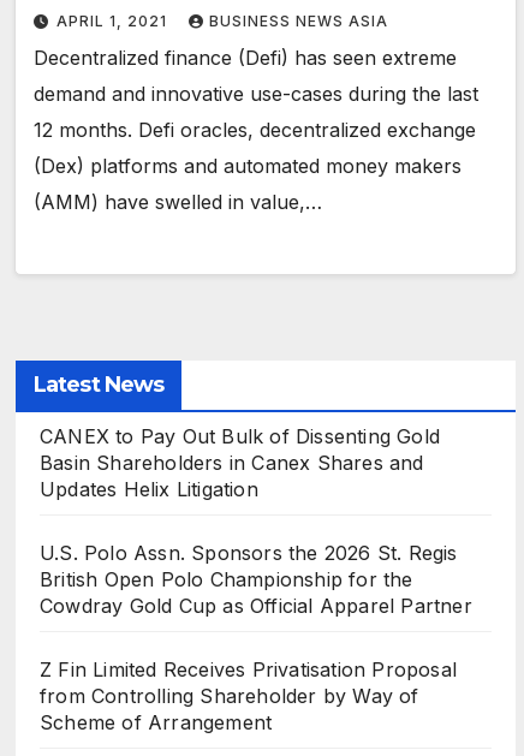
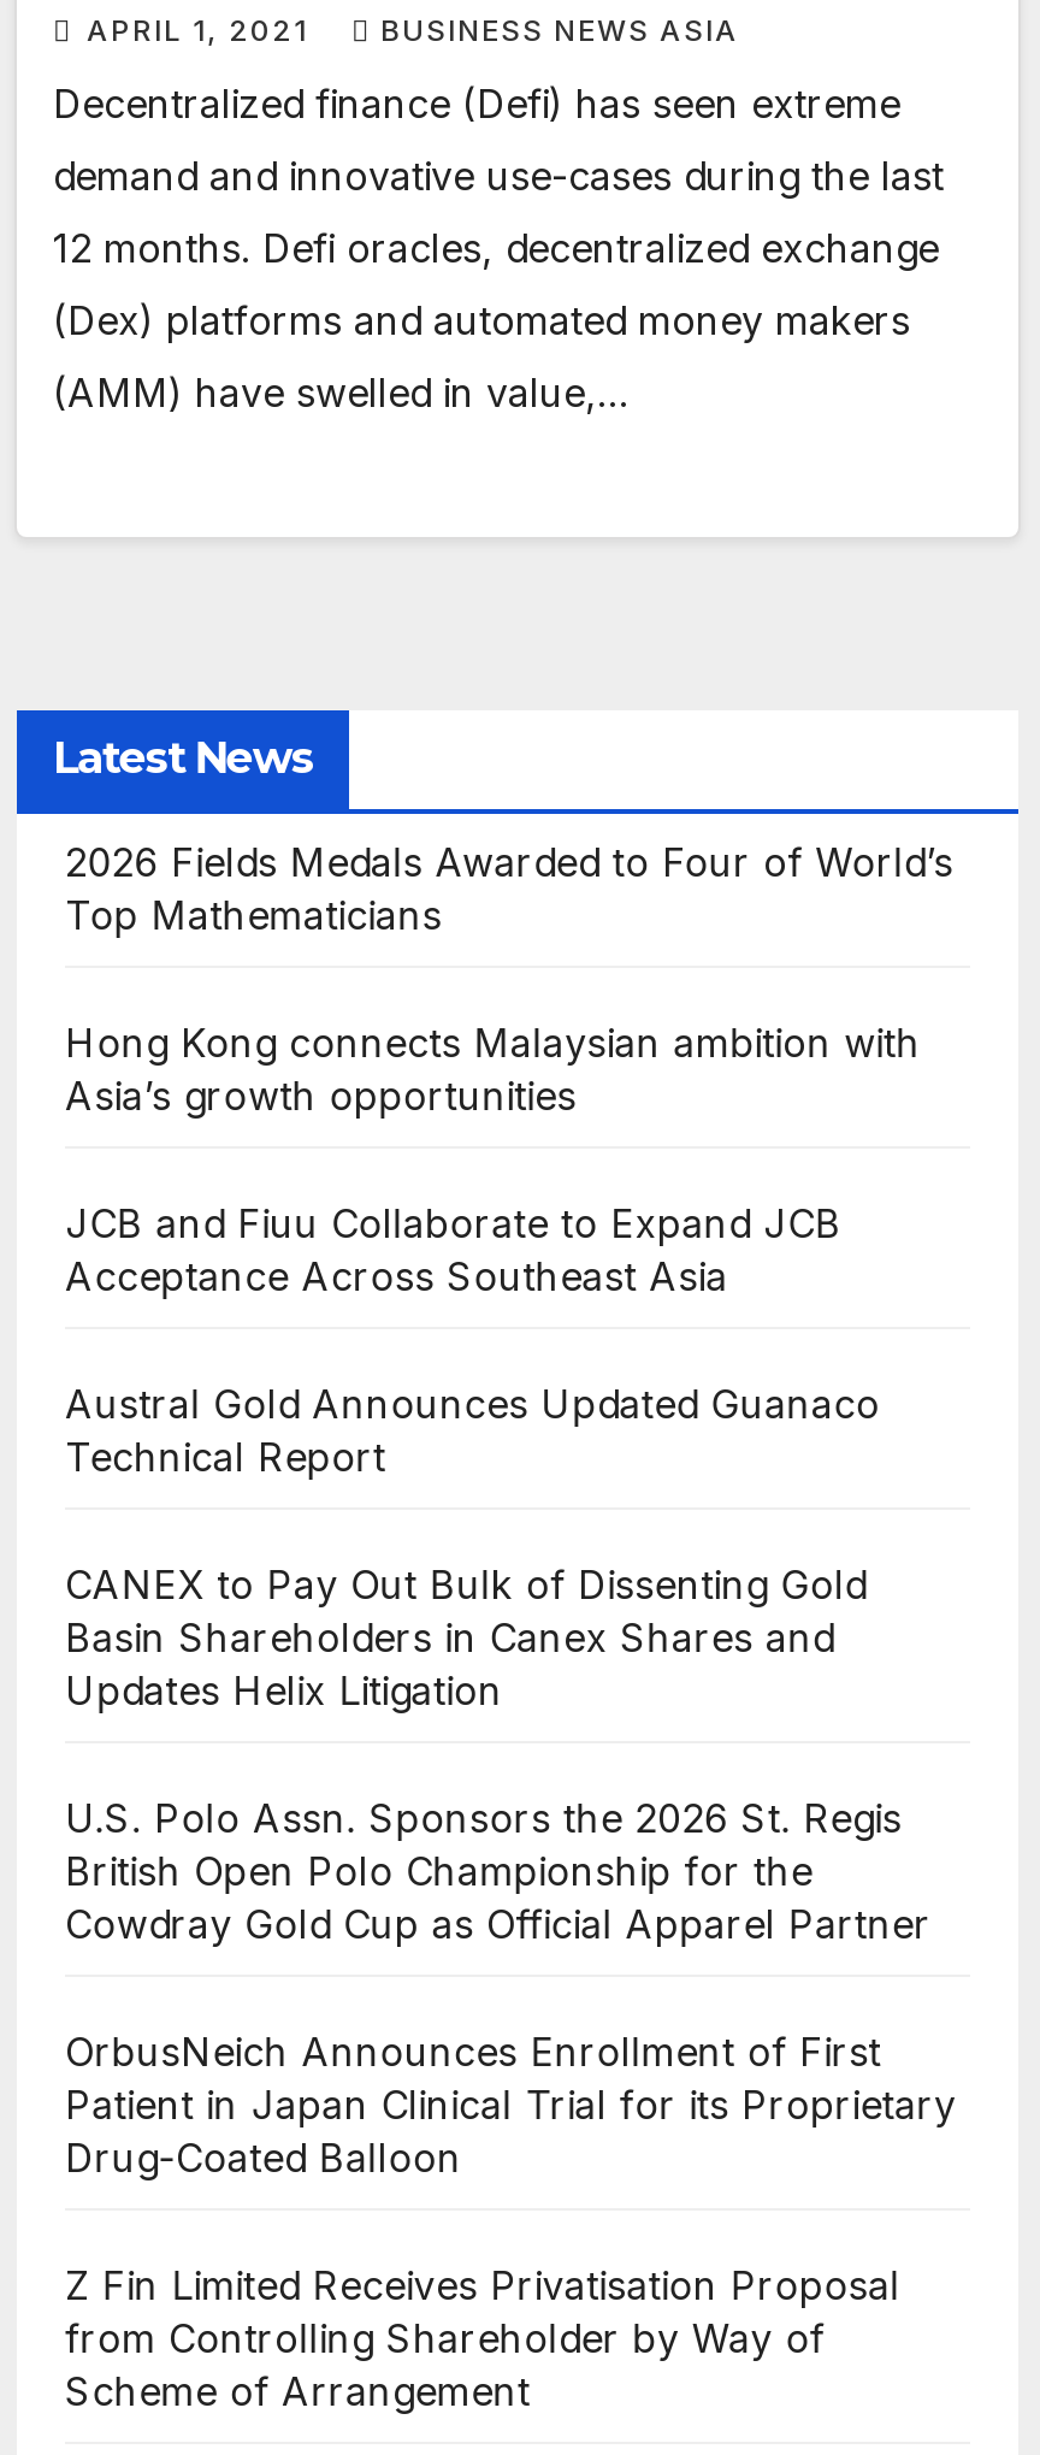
+ 2026 Fields Medals Awarded to Four of World’s
+ Top Mathematicians
+ Hong Kong connects Malaysian ambition with
+ Asia’s growth opportunities
+ JCB and Fiuu Collaborate to Expand JCB
+ Acceptance Across Southeast Asia
+ Austral Gold Announces Updated Guanaco
+ Technical Report

+ OrbusNeich Announces Enrollment of First
+ Patient in Japan Clinical Trial for its Proprietary
+ Drug-Coated Balloon
